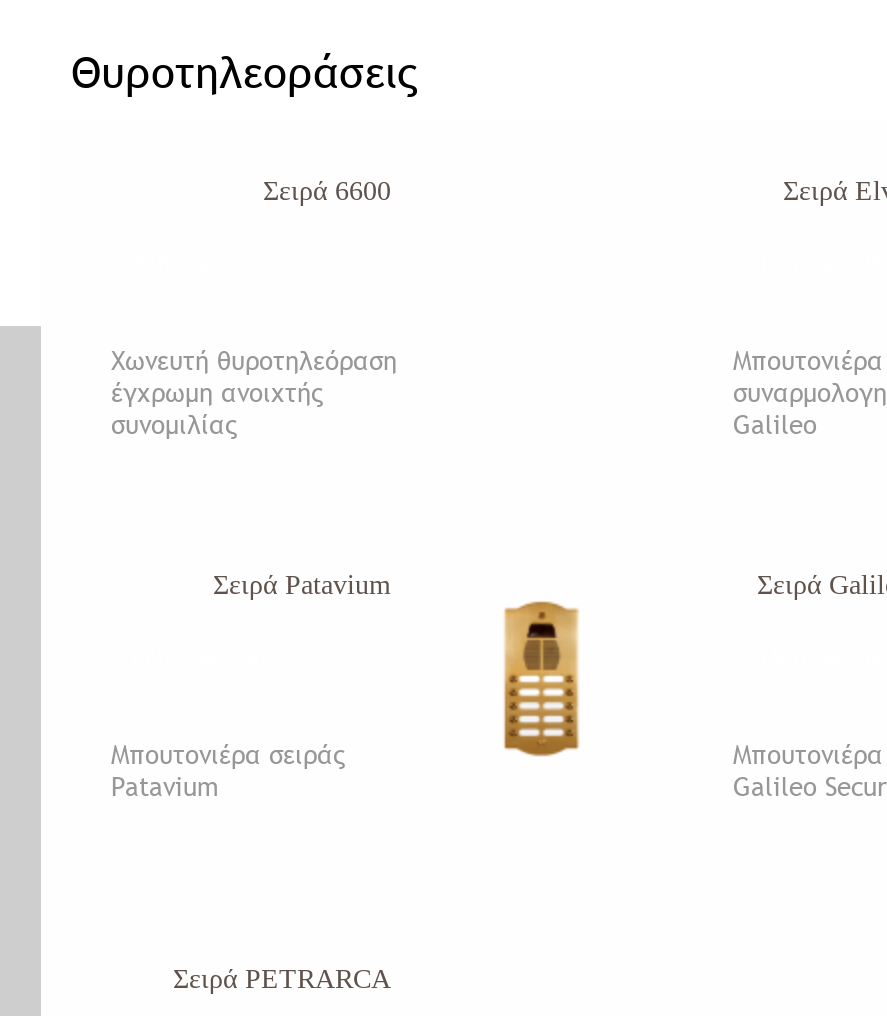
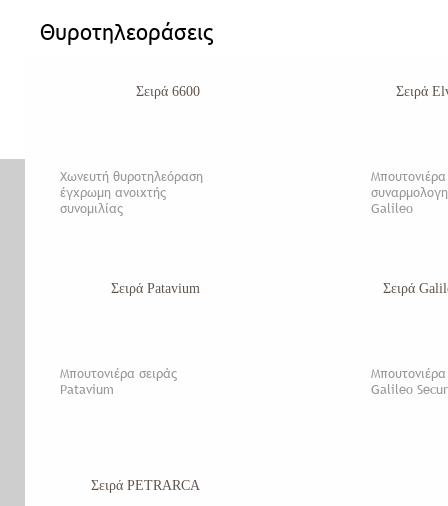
- [image]
